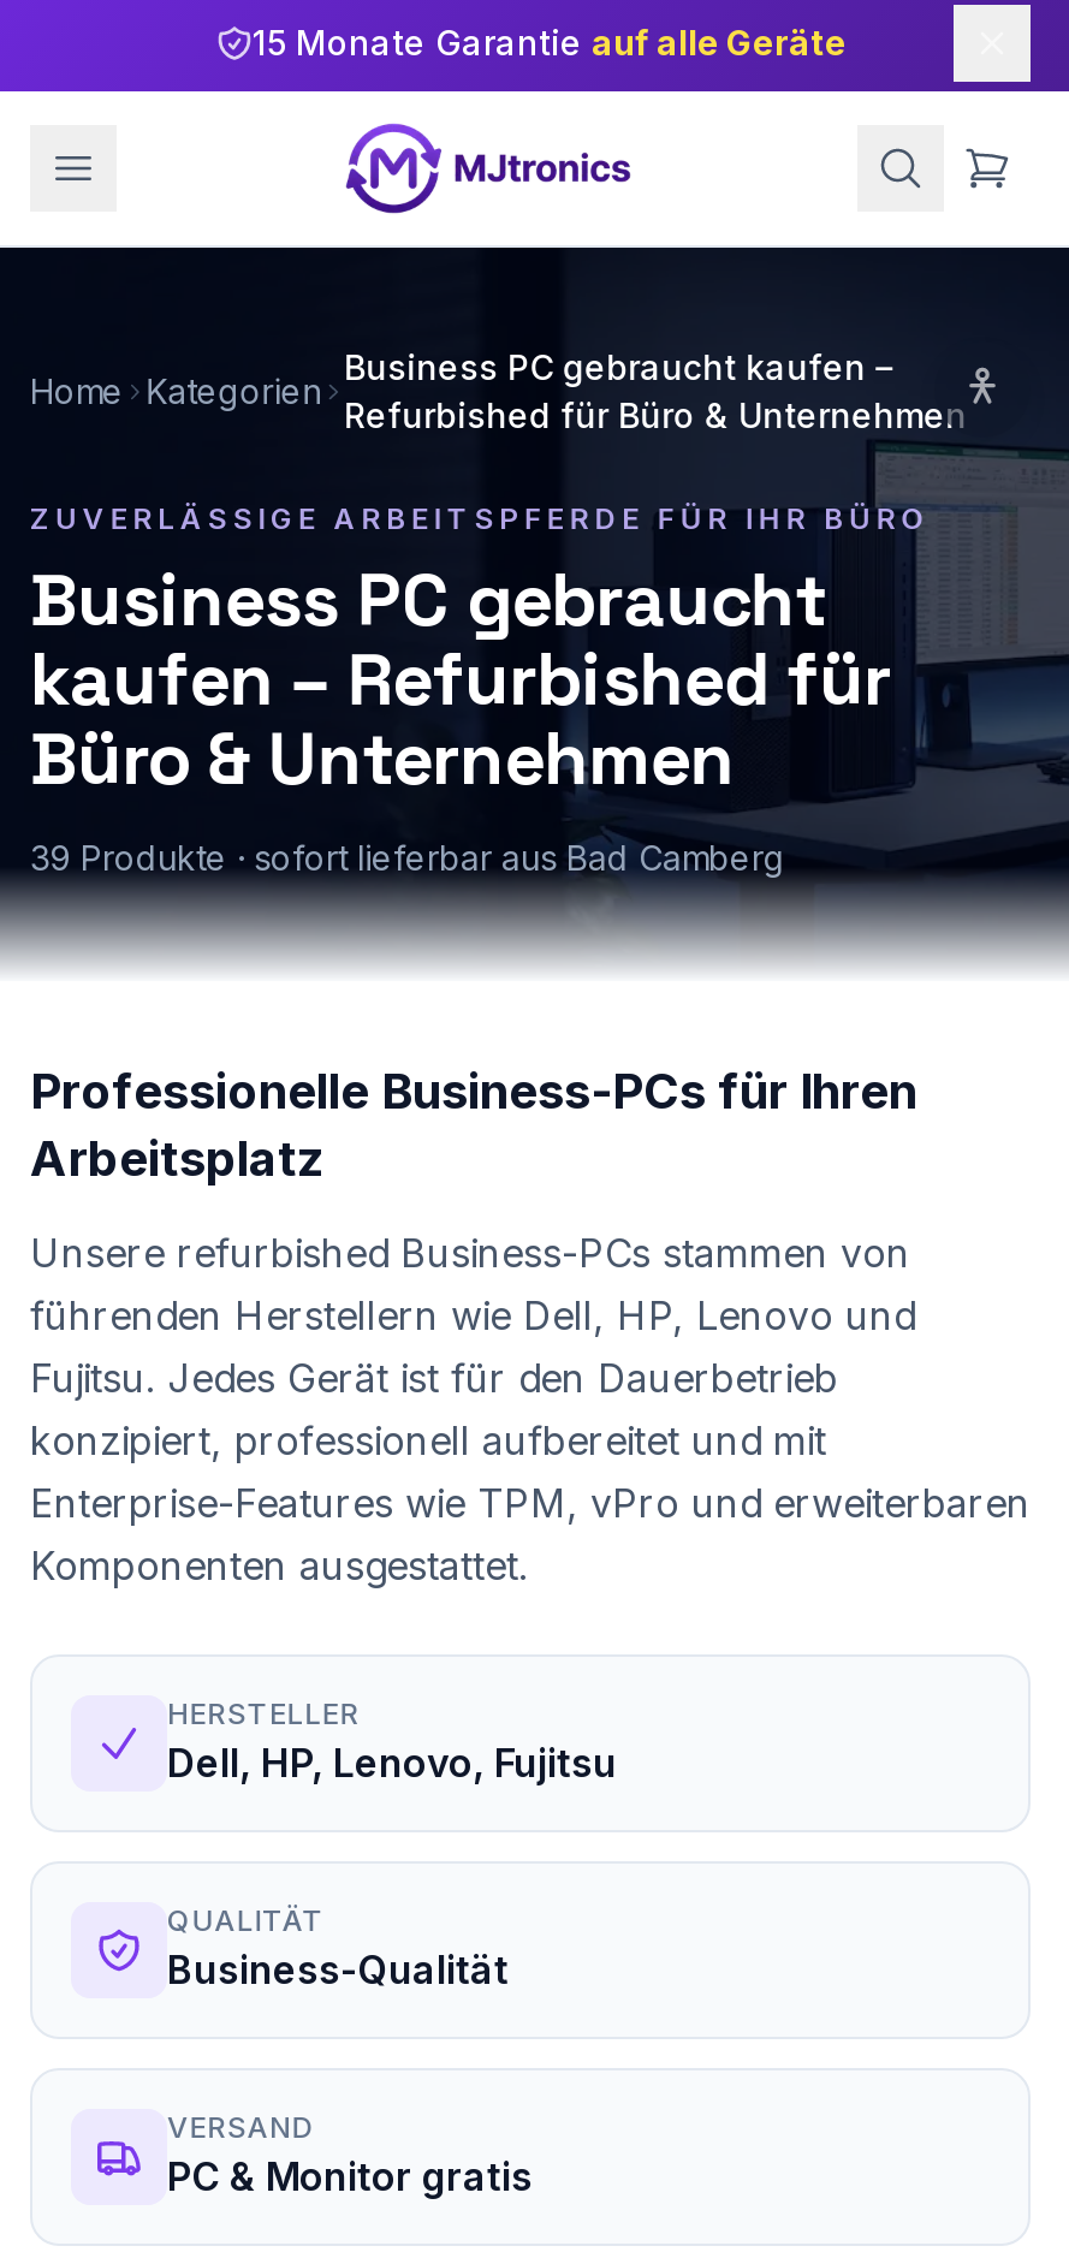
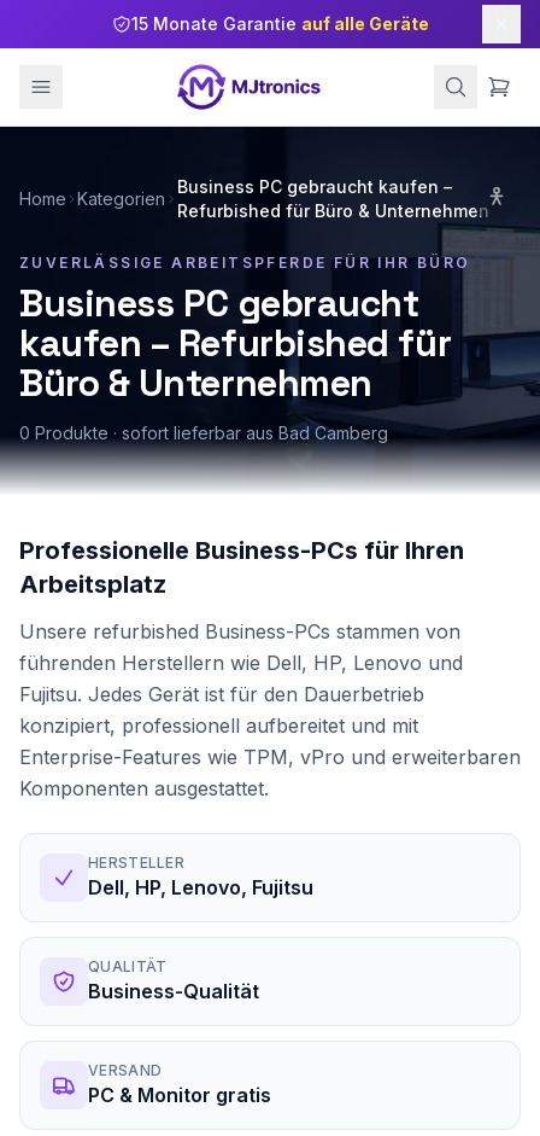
- 39 Produkte · sofort lieferbar aus Bad Camberg
+ 0 Produkte · sofort lieferbar aus Bad Camberg
